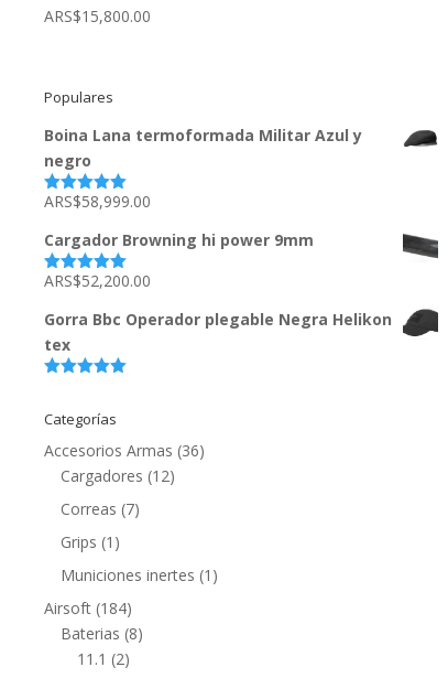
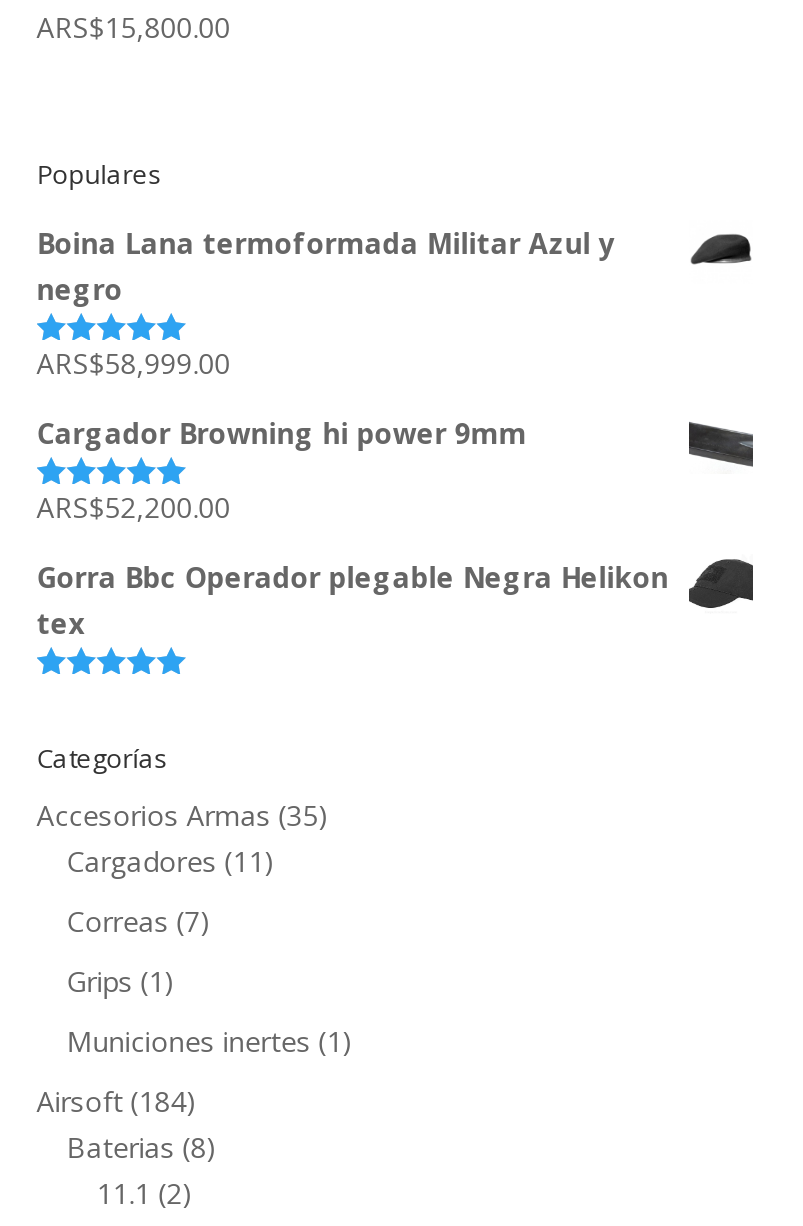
- Accesorios Armas (36)
+ Accesorios Armas (35)

- Cargadores (12)
+ Cargadores (11)
